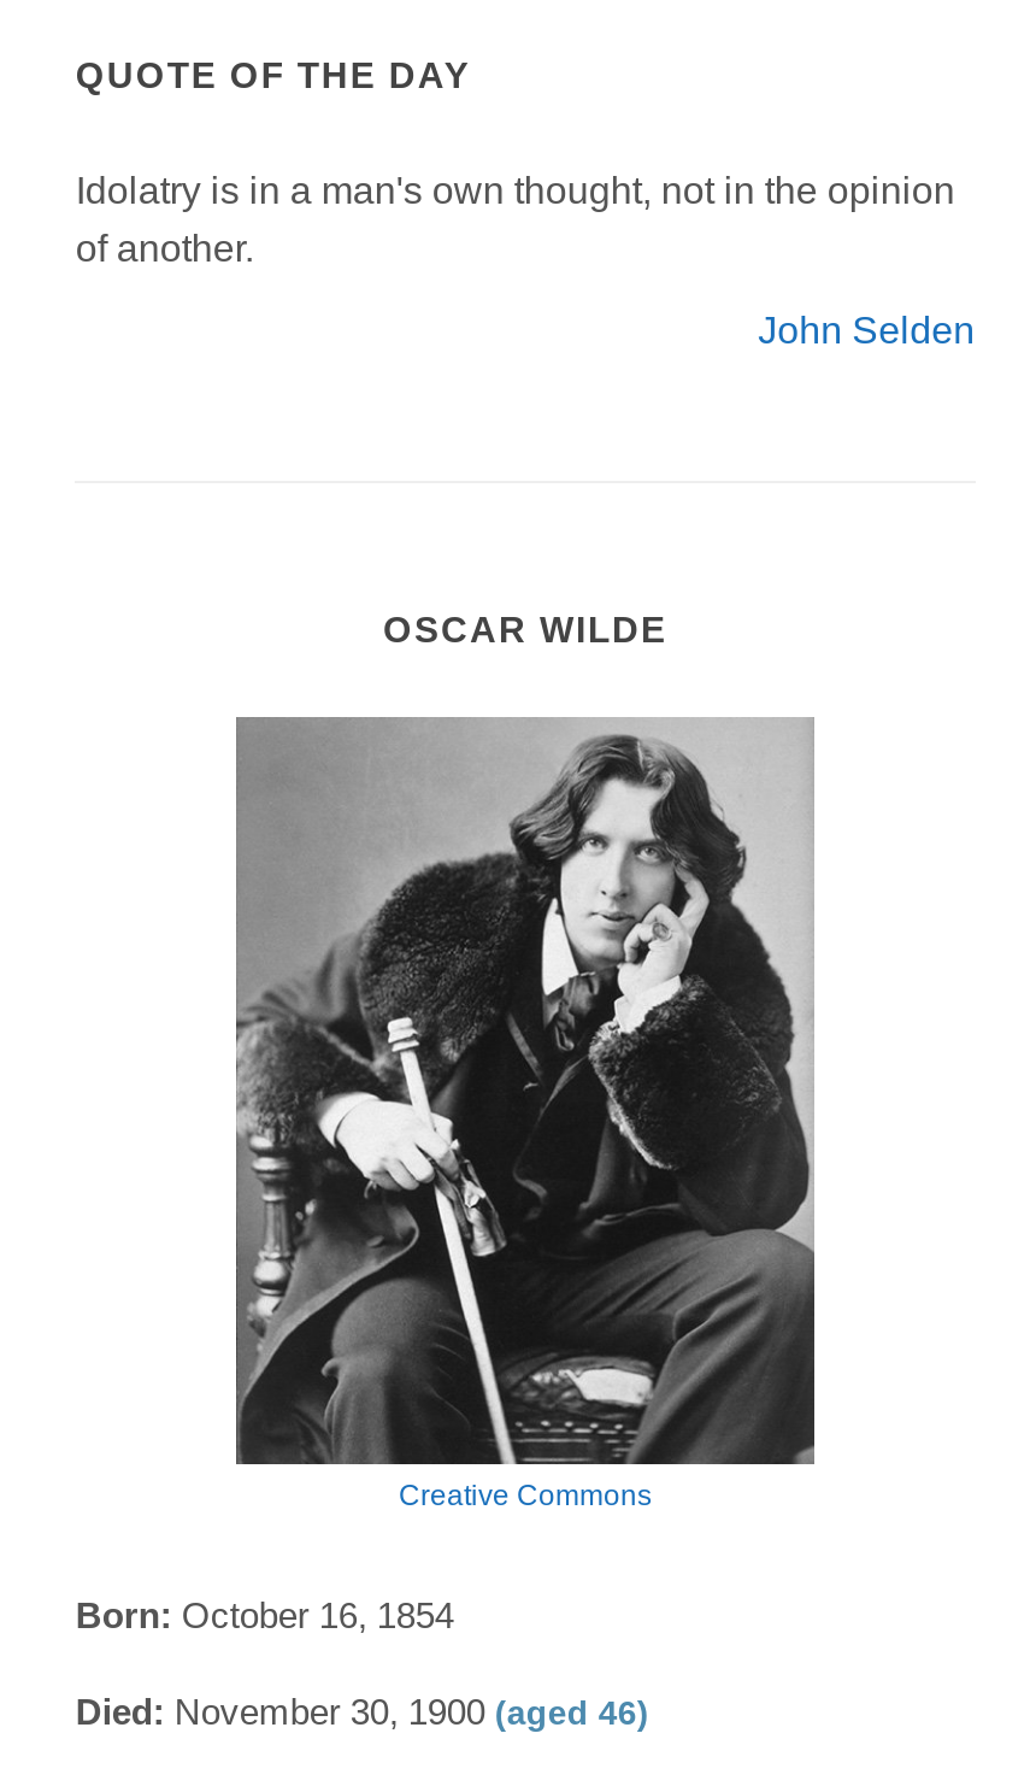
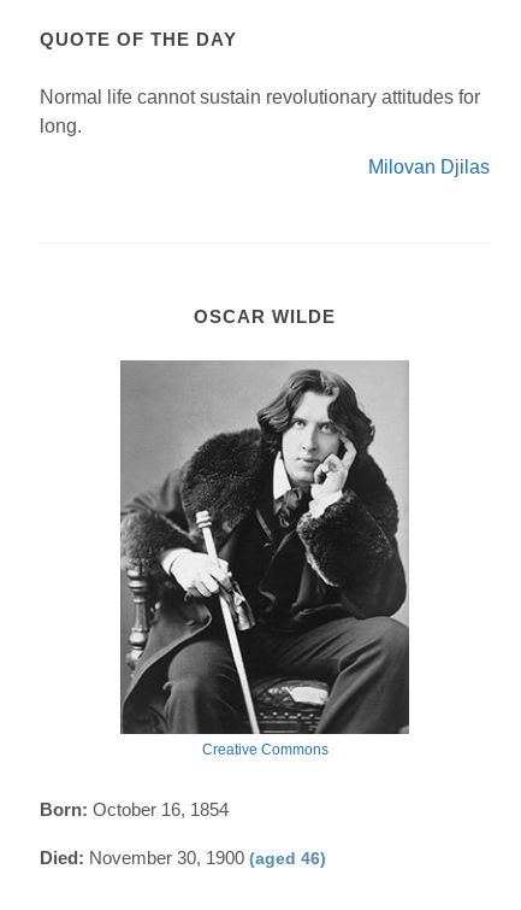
- Idolatry is in a man's own thought, not in the opinion
- of another.
+ Normal life cannot sustain revolutionary attitudes for
+ long.

- John Selden
+ Milovan Djilas
